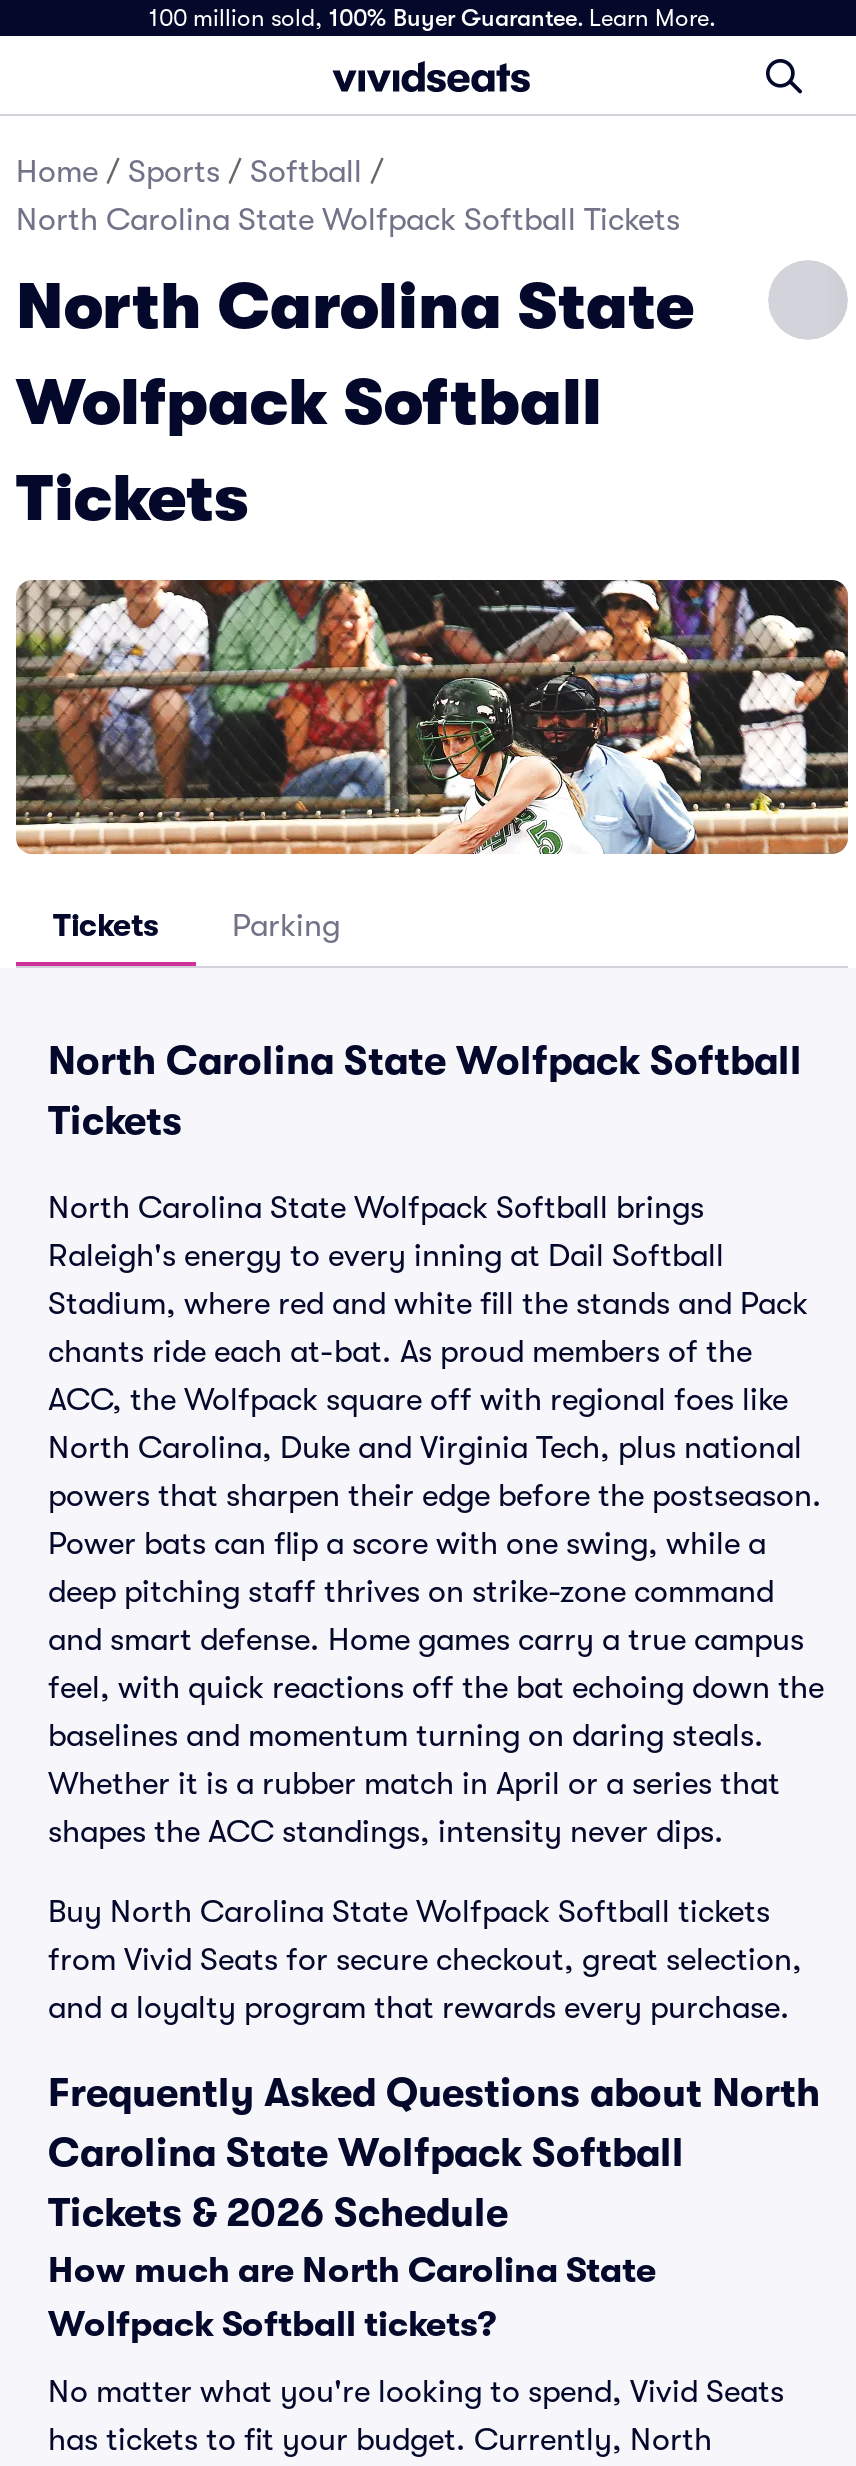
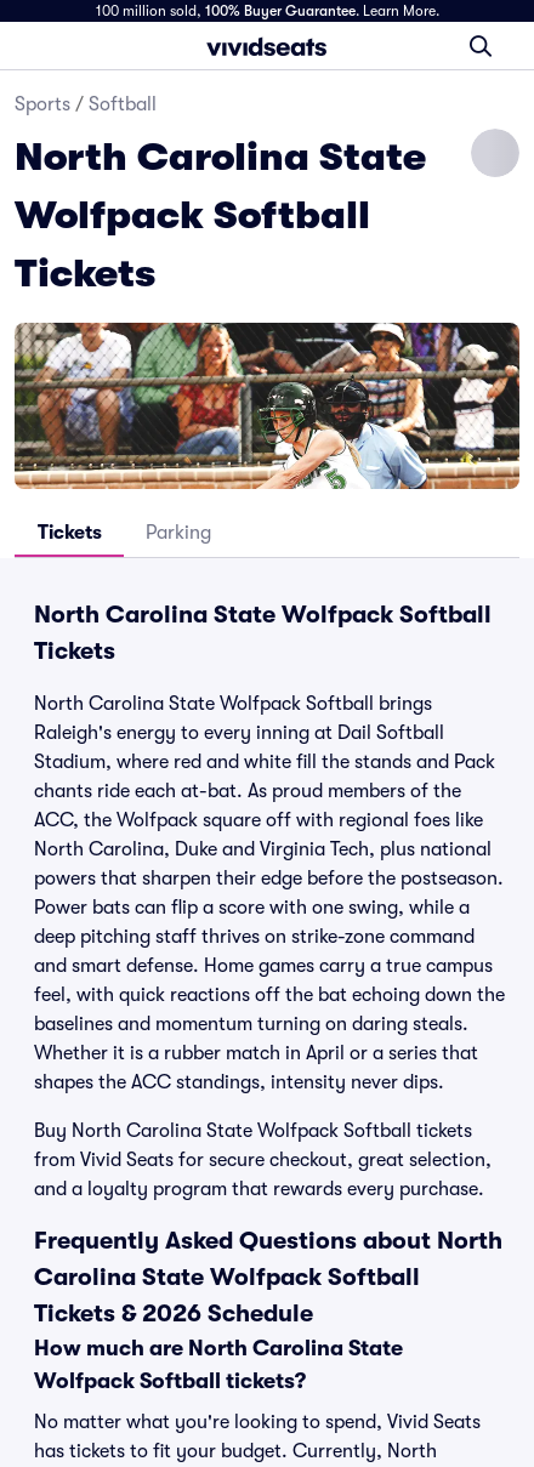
- Home / Sports / Softball /
- North Carolina State Wolfpack Softball Tickets
+ Sports / Softball
